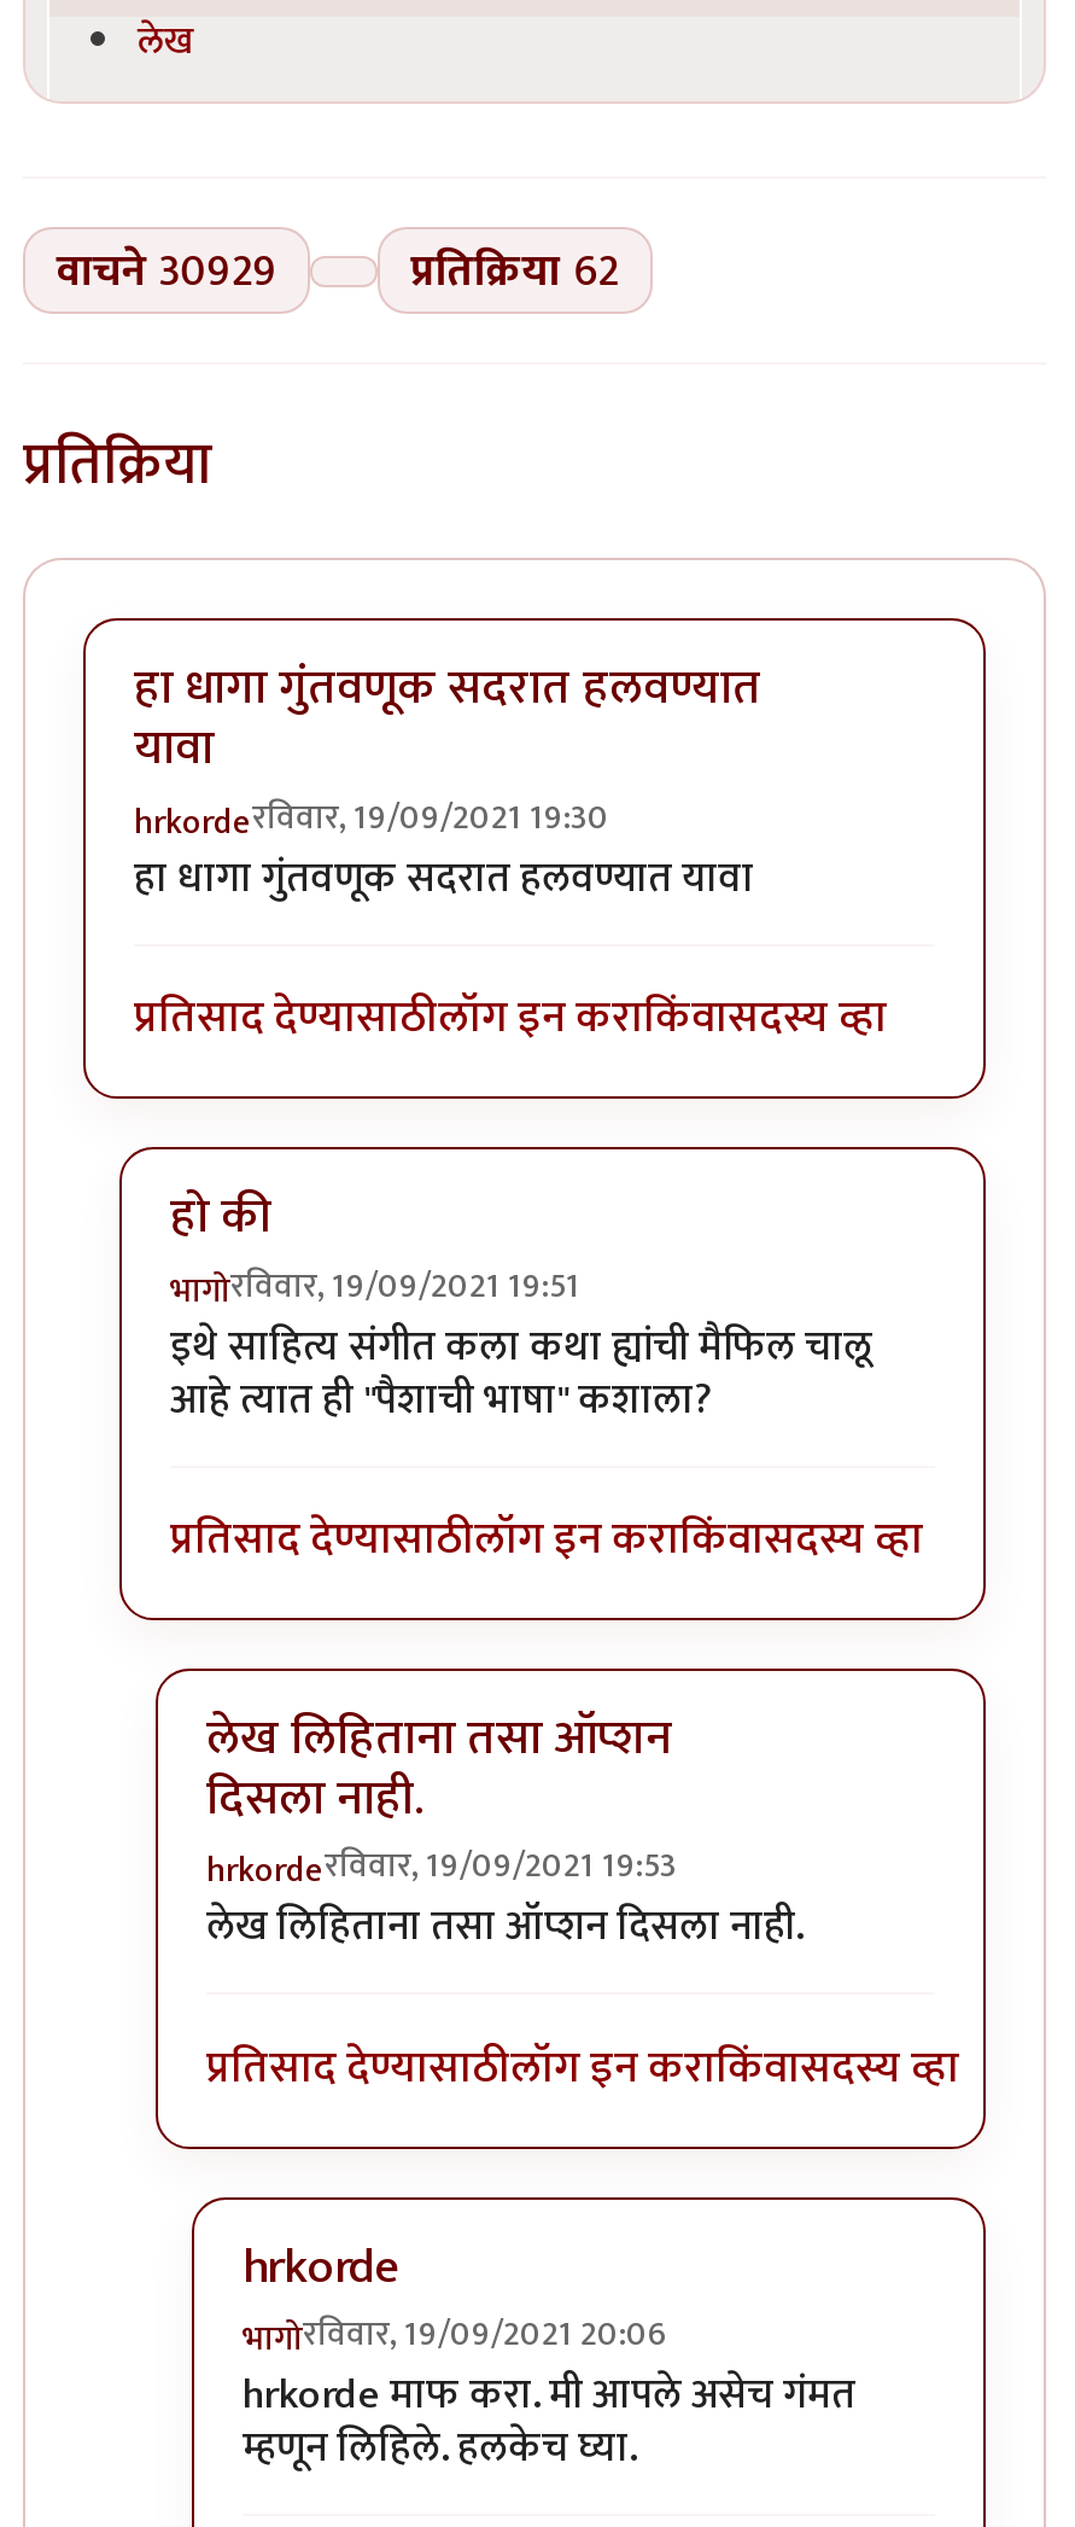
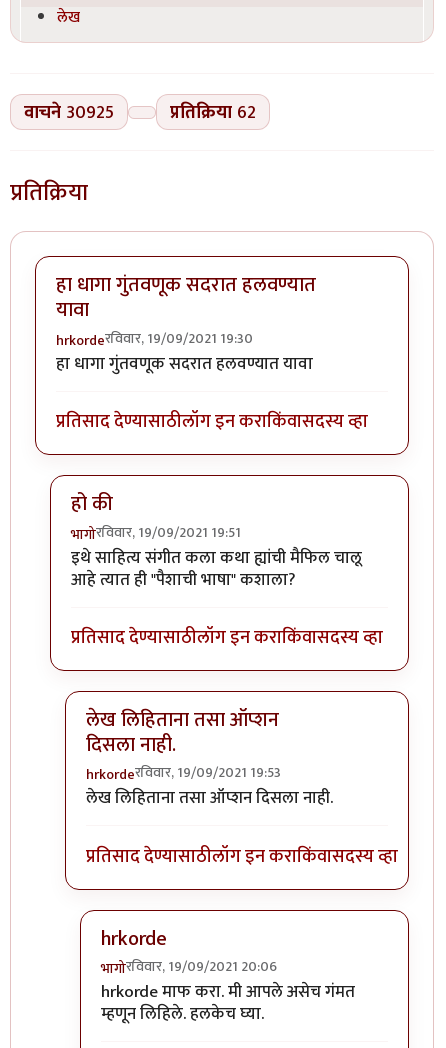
- वाचने 30929
+ वाचने 30925
